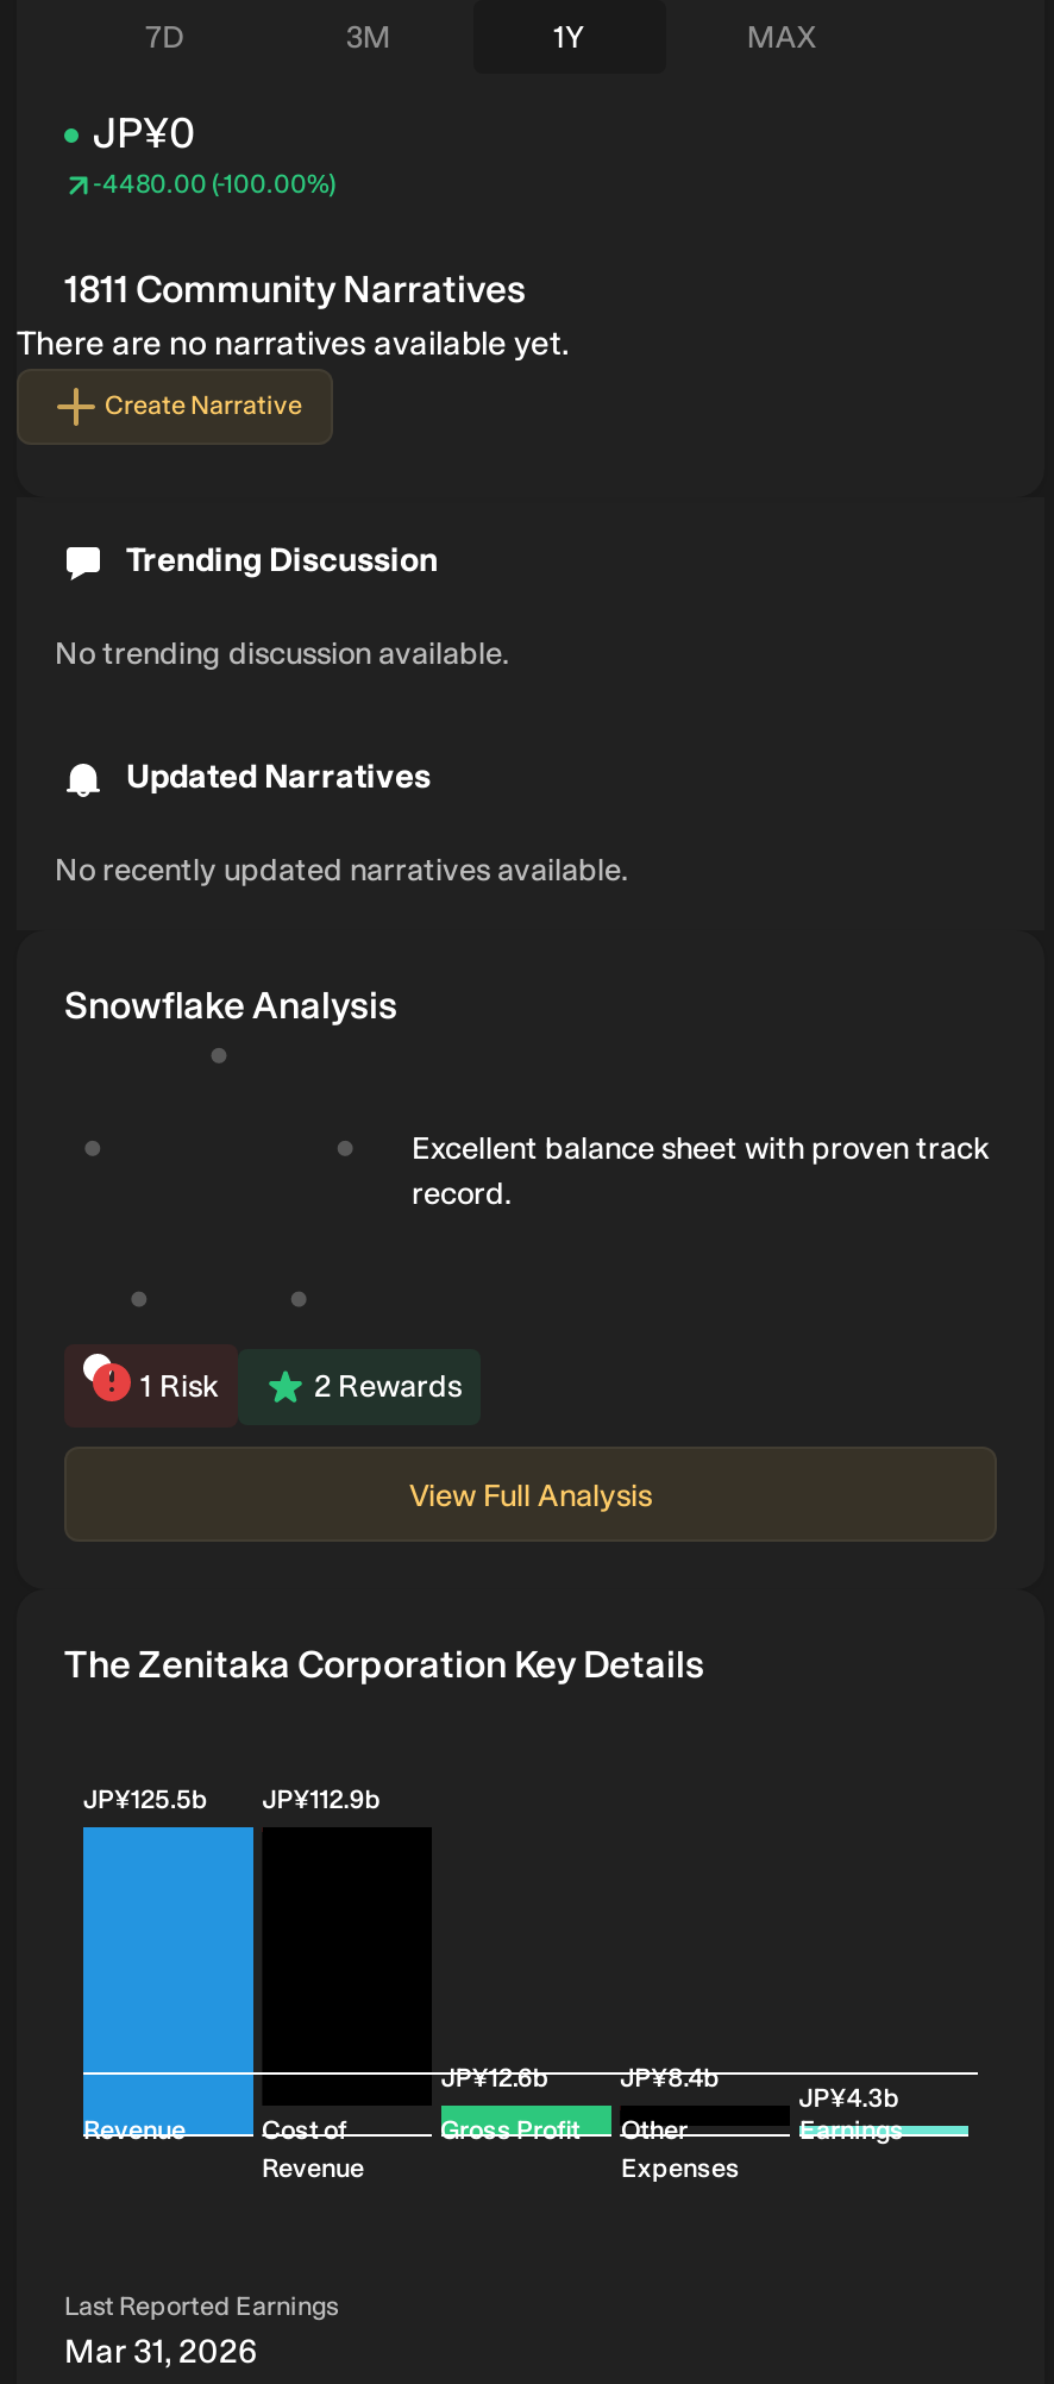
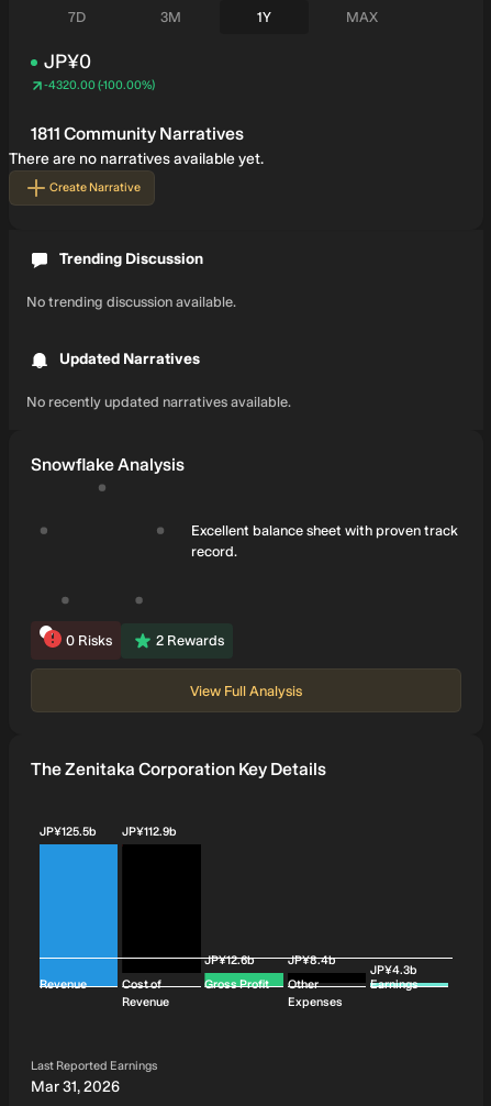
- -4480.00 (-100.00%)
+ -4320.00 (-100.00%)

- 1 Risk
+ 0 Risks
